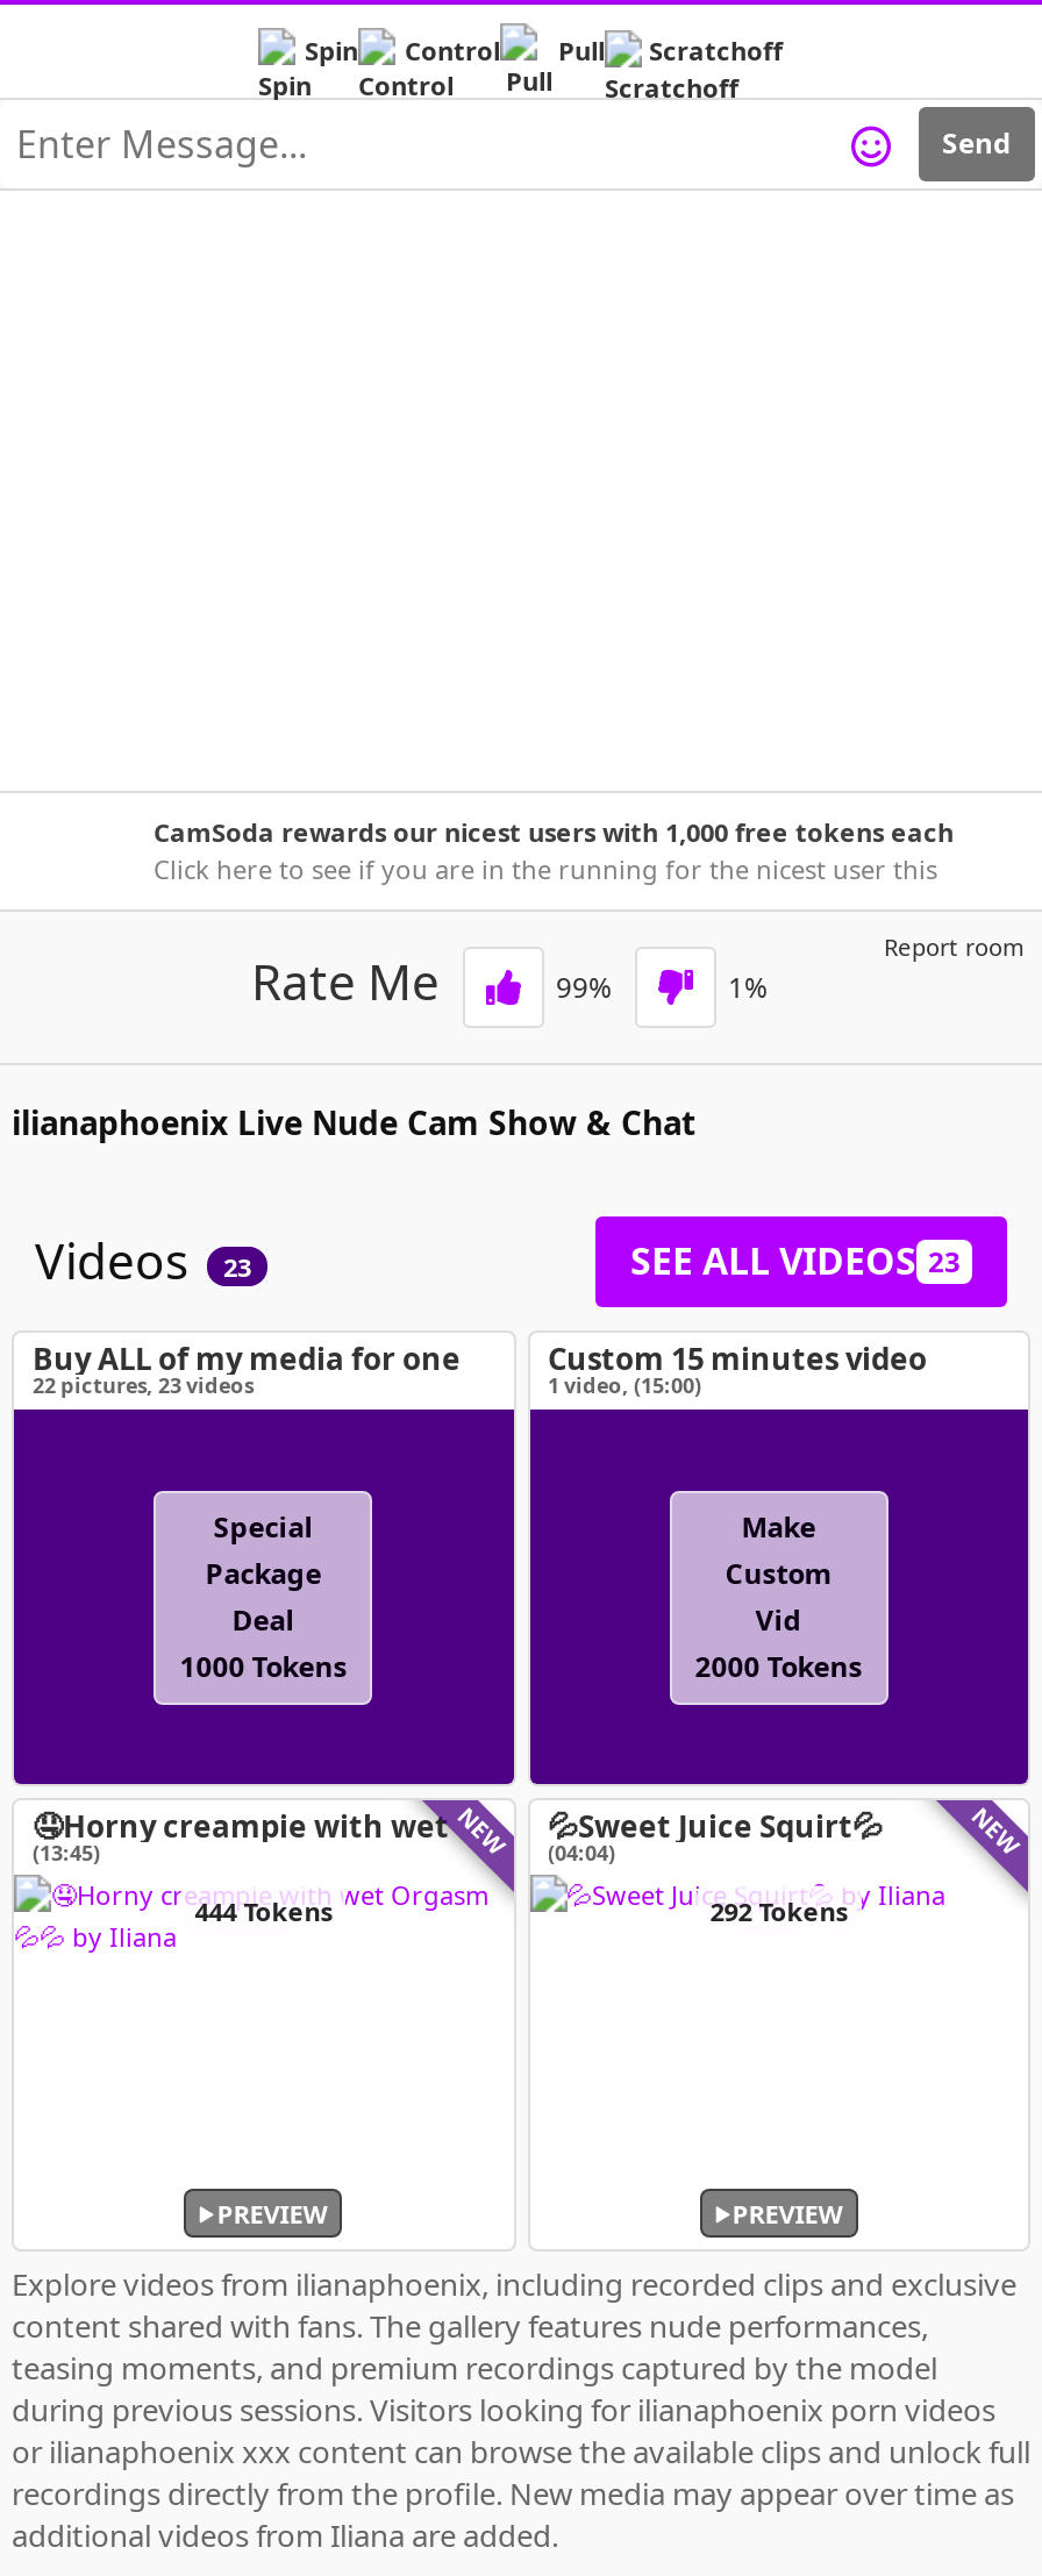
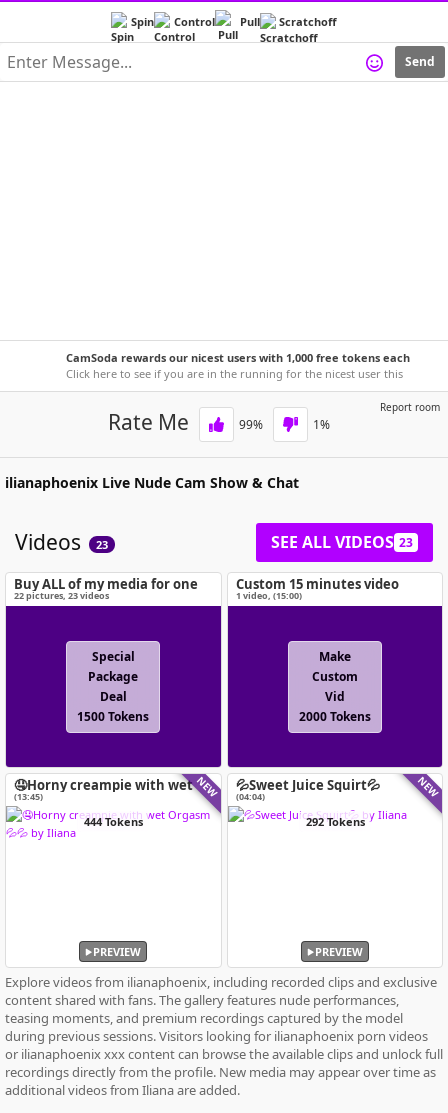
- 1000 Tokens
+ 1500 Tokens
